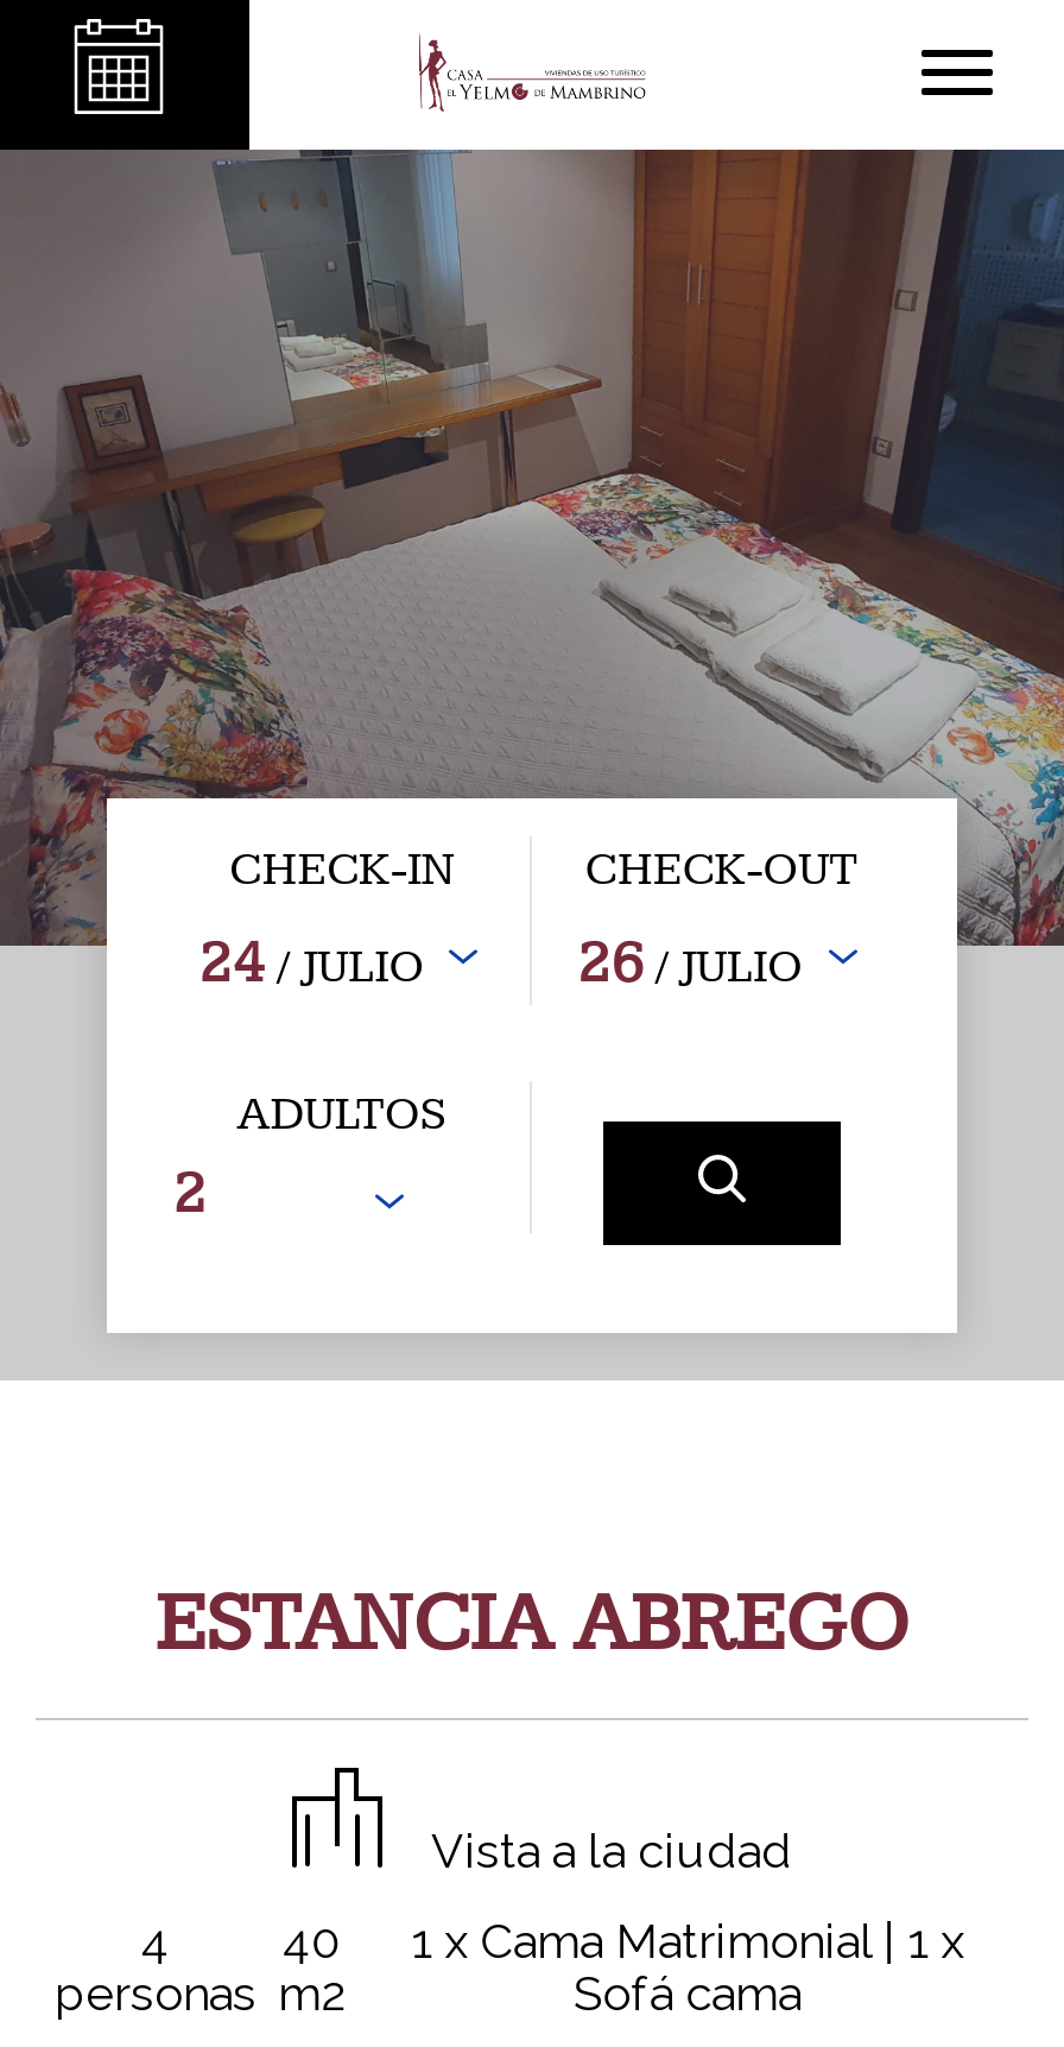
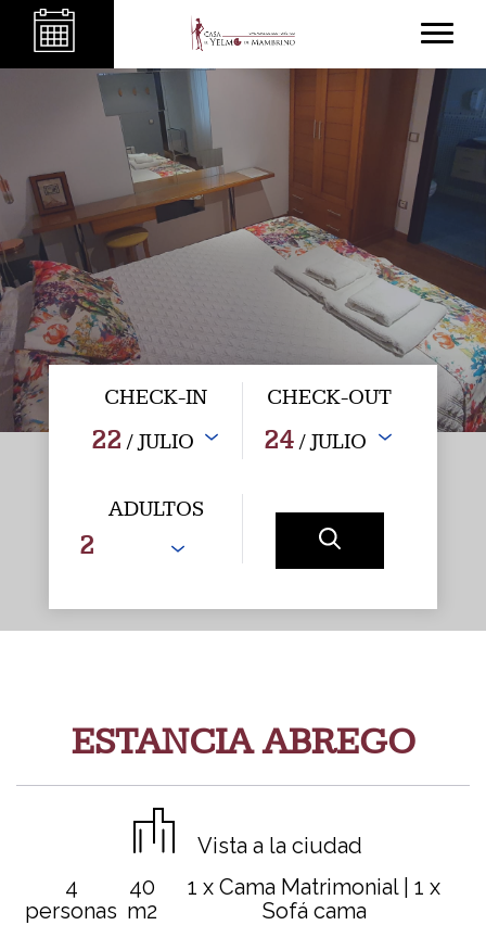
- 24 / JULIO
+ 22 / JULIO

- 26 / JULIO
+ 24 / JULIO
